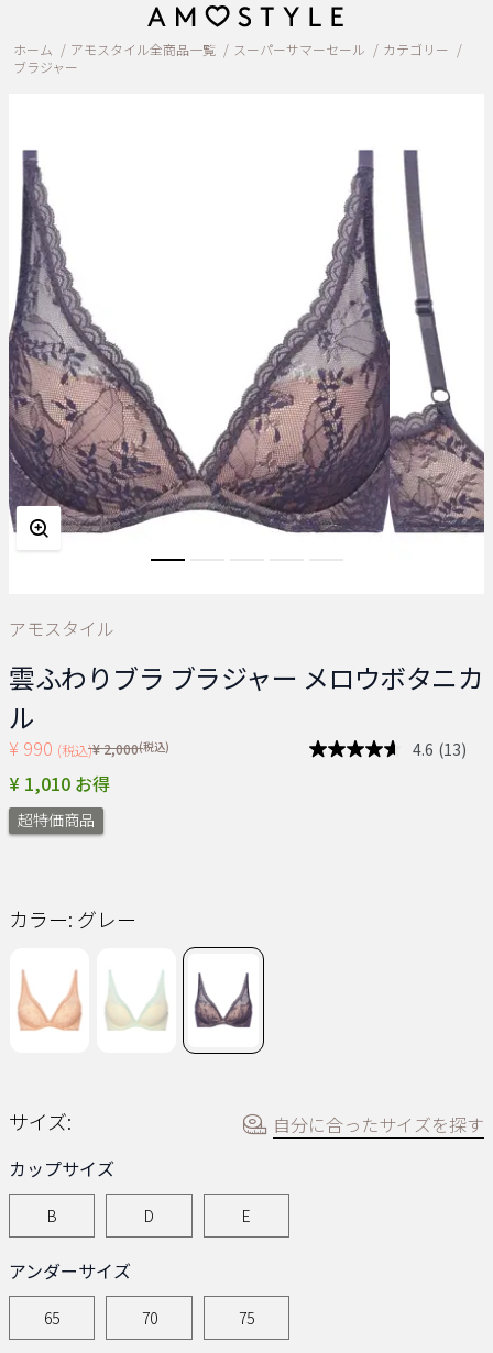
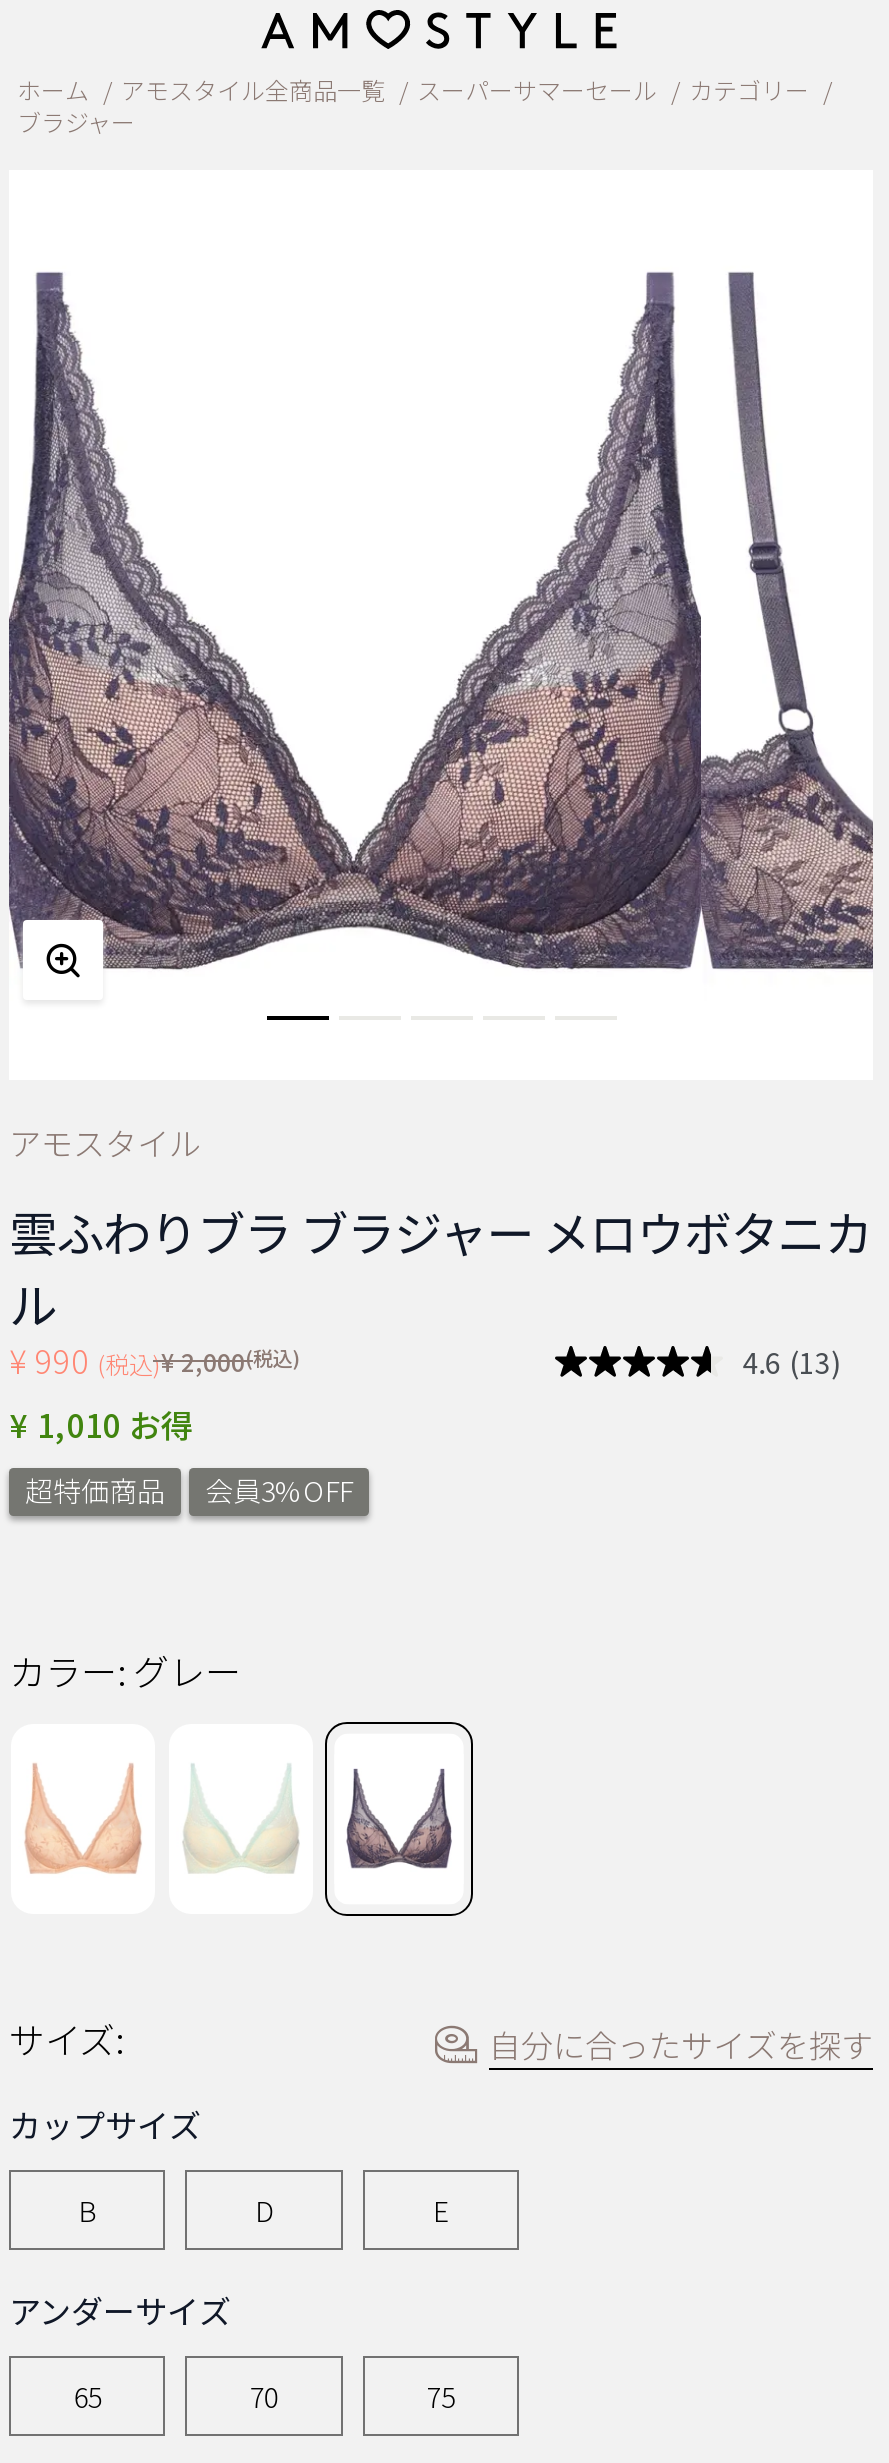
+ 会員3%OFF
